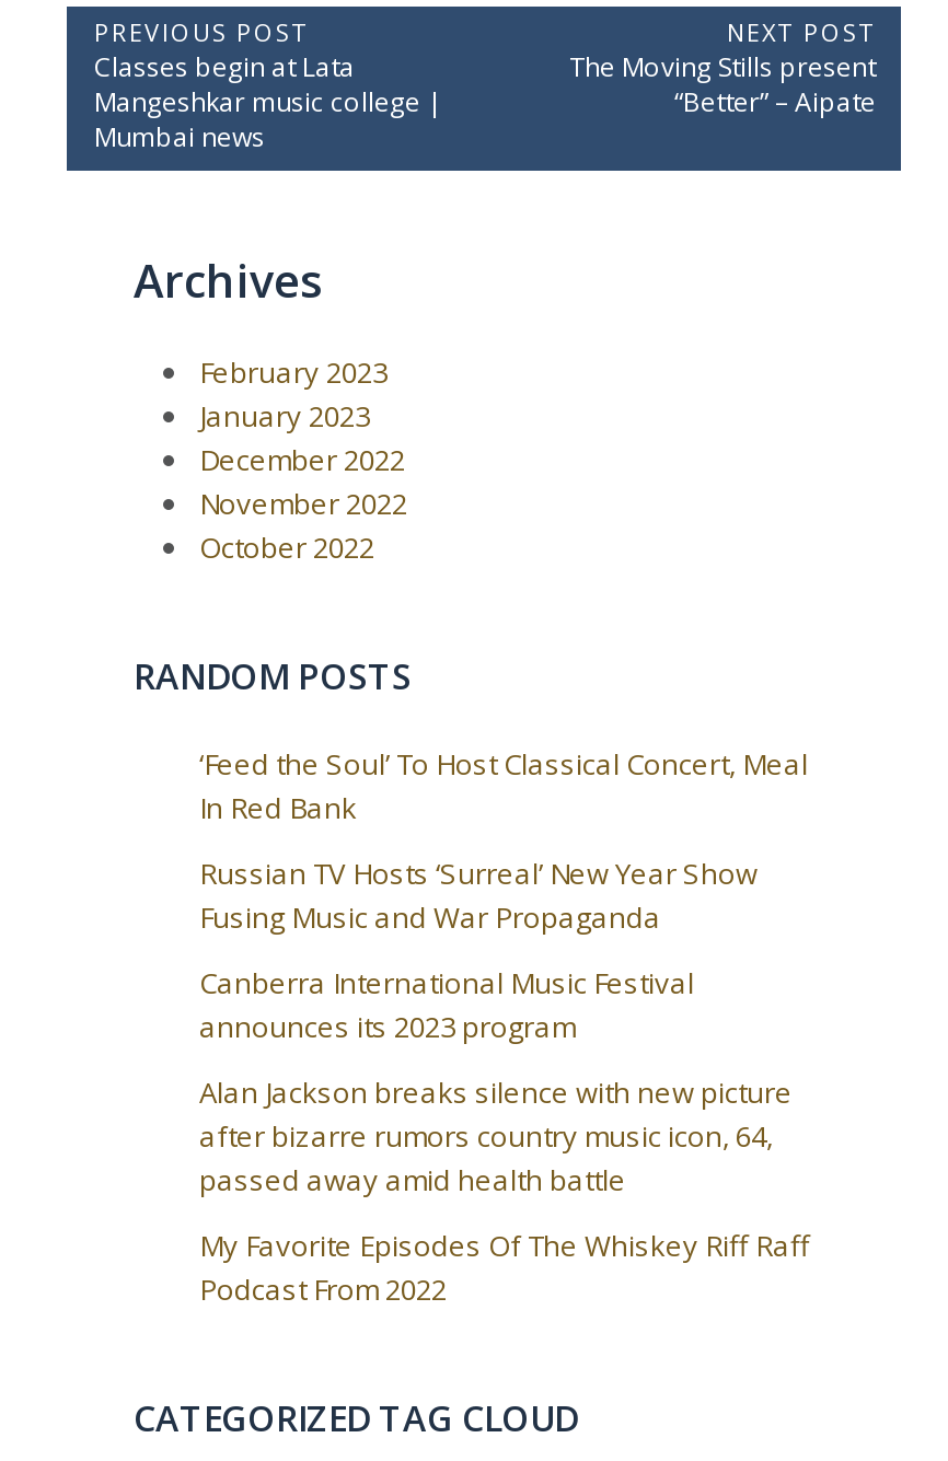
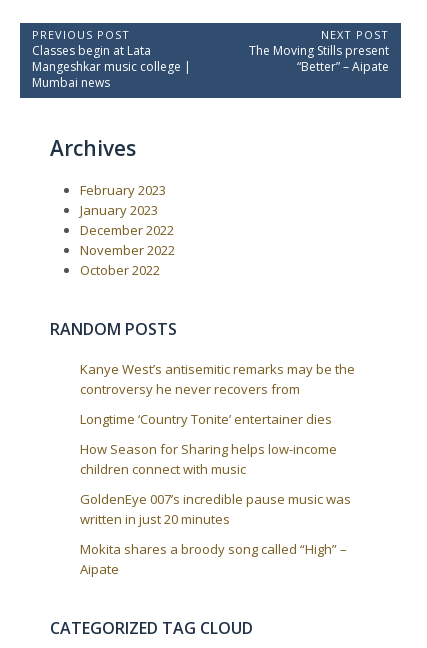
- ‘Feed the Soul’ To Host Classical Concert, Meal
- In Red Bank
+ Kanye West’s antisemitic remarks may be the
+ controversy he never recovers from

- Russian TV Hosts ‘Surreal’ New Year Show
- Fusing Music and War Propaganda
+ Longtime ‘Country Tonite’ entertainer dies

- Canberra International Music Festival
- announces its 2023 program
+ How Season for Sharing helps low-income
+ children connect with music

- Alan Jackson breaks silence with new picture
- after bizarre rumors country music icon, 64,
- passed away amid health battle
+ GoldenEye 007’s incredible pause music was
+ written in just 20 minutes

- My Favorite Episodes Of The Whiskey Riff Raff
- Podcast From 2022
+ Mokita shares a broody song called “High” –
+ Aipate
